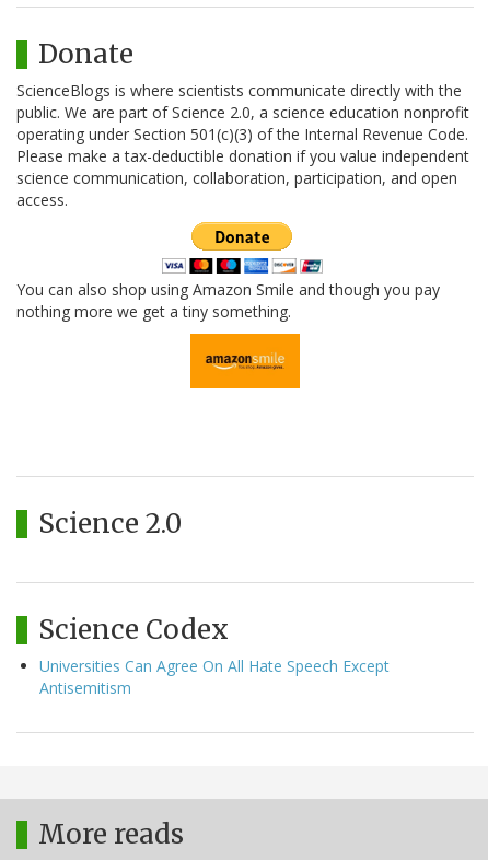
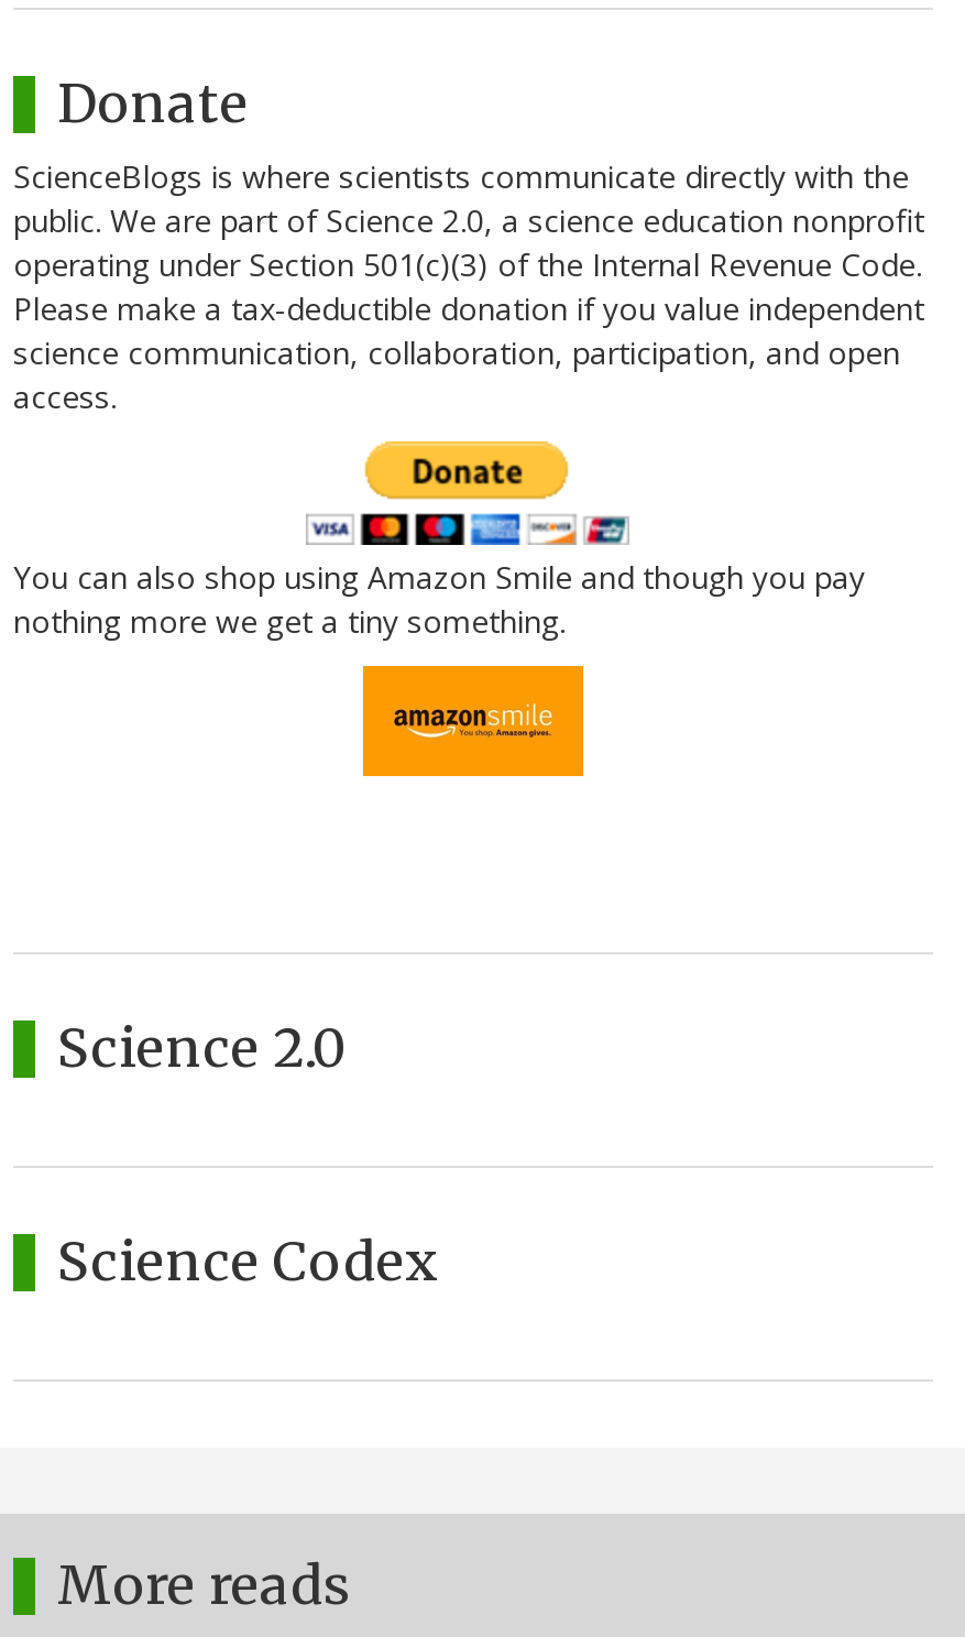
- Universities Can Agree On All Hate Speech Except
- Antisemitism
